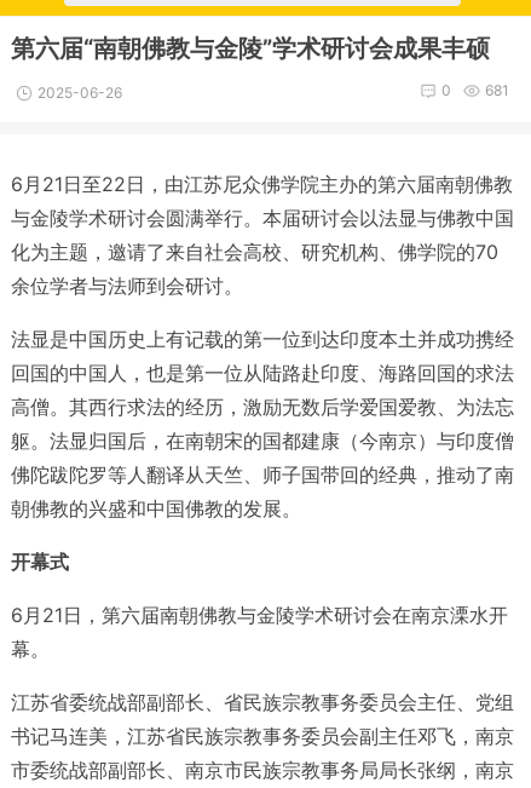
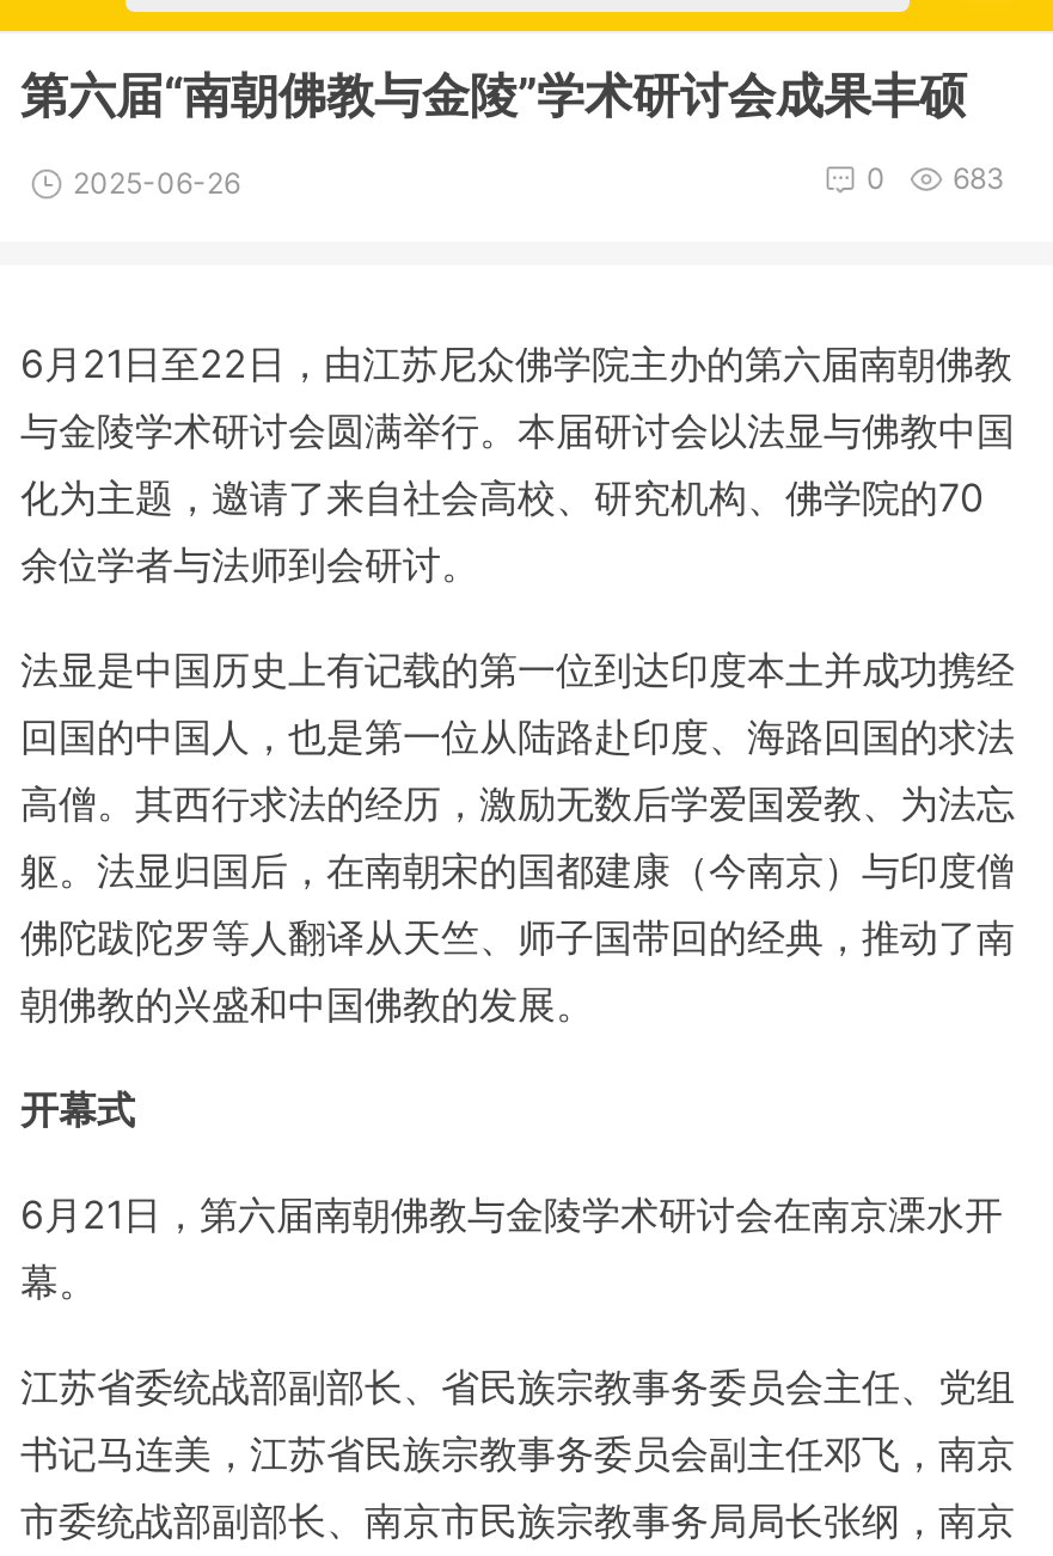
- 0 681
+ 0 683
